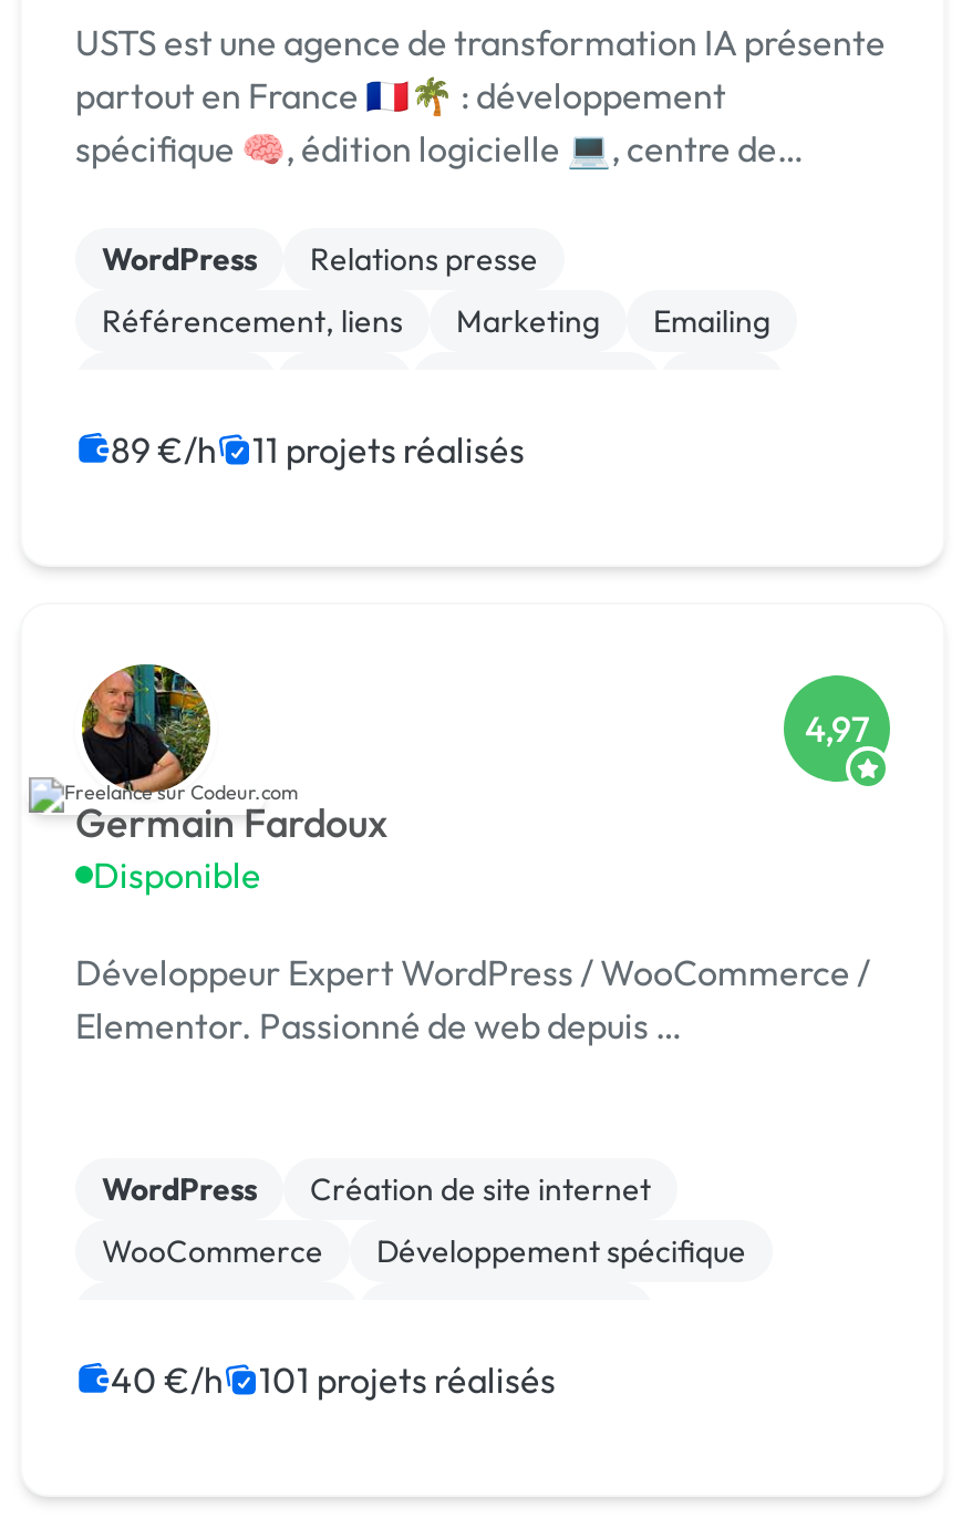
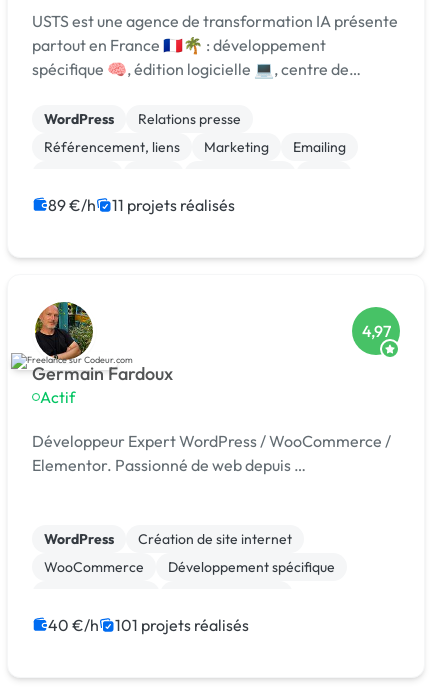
- Disponible
+ Actif
